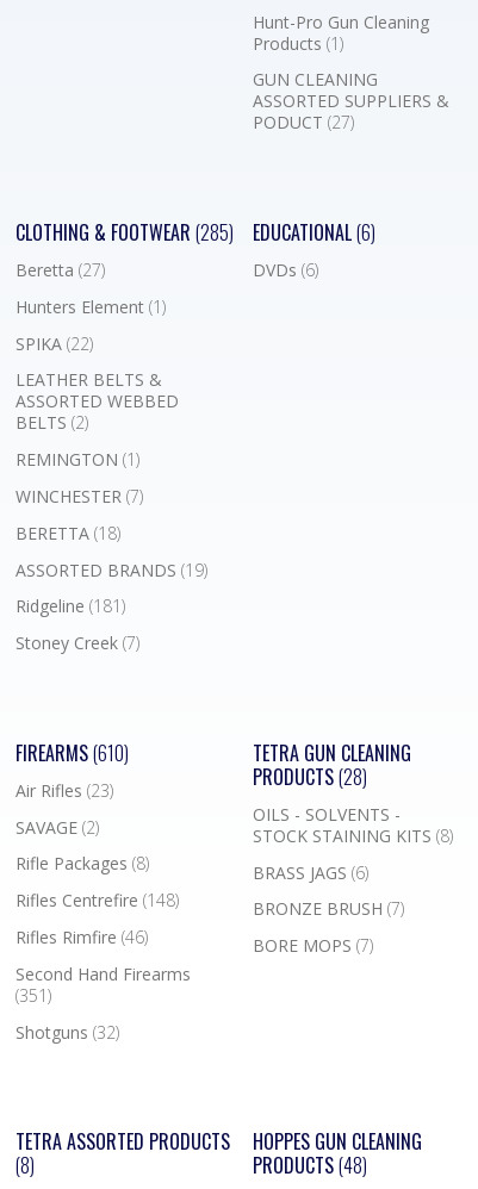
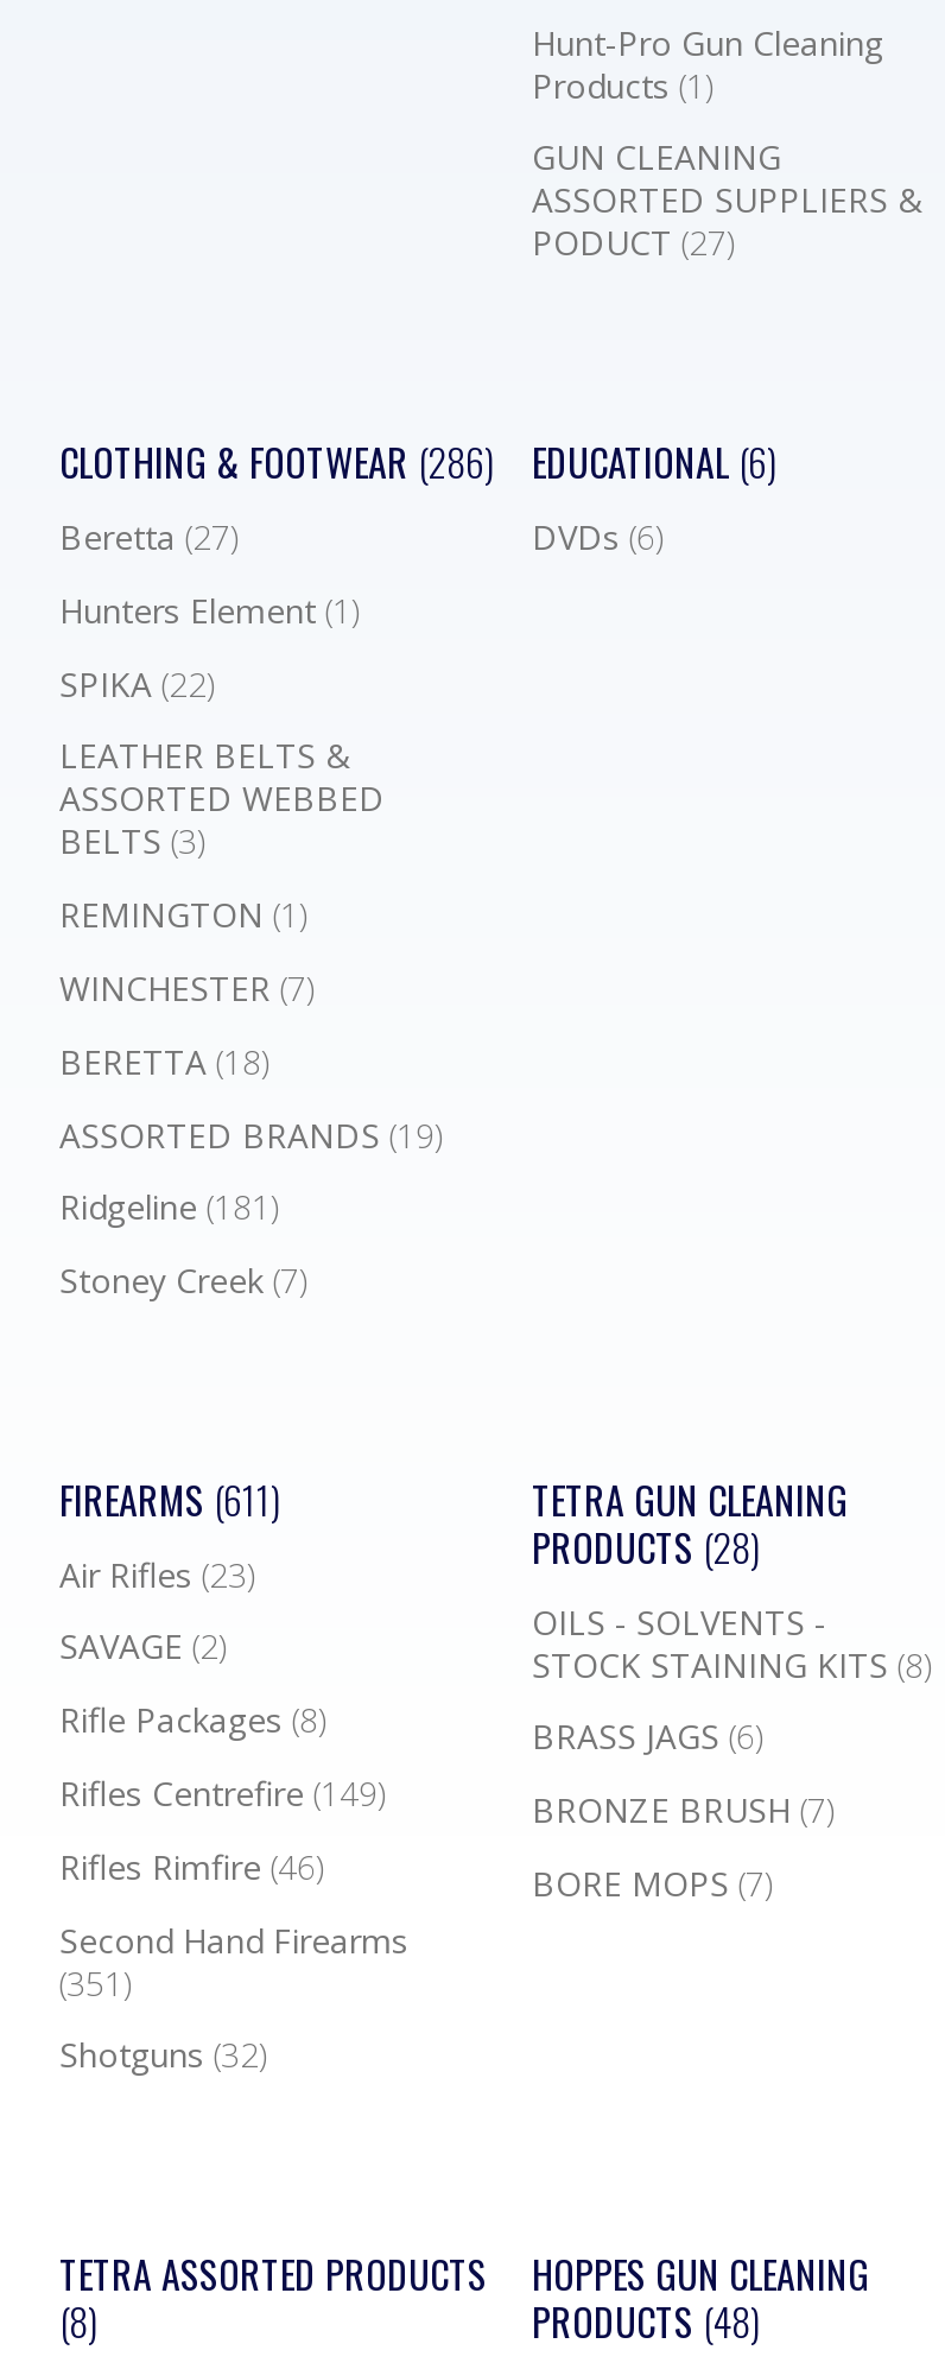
- CLOTHING & FOOTWEAR (285)
+ CLOTHING & FOOTWEAR (286)

- BELTS (2)
+ BELTS (3)

- FIREARMS (610)
+ FIREARMS (611)

- Rifles Centrefire (148)
+ Rifles Centrefire (149)
